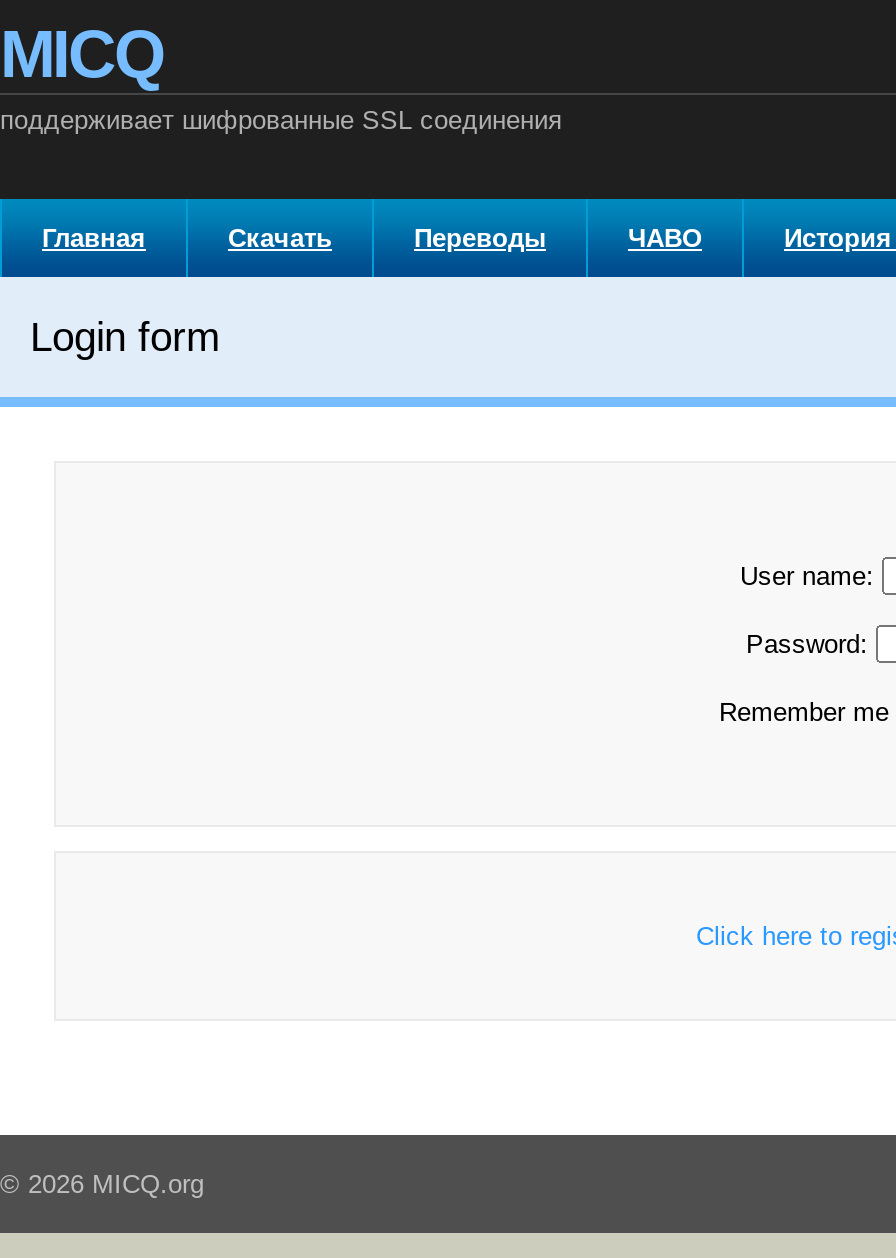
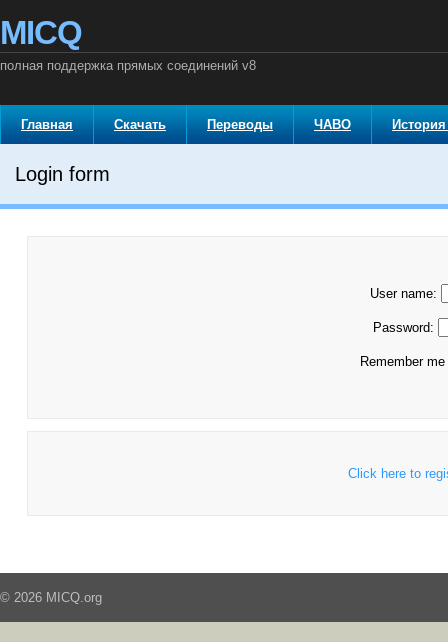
- поддерживает шифрованные SSL соединения
+ полная поддержка прямых соединений v8
